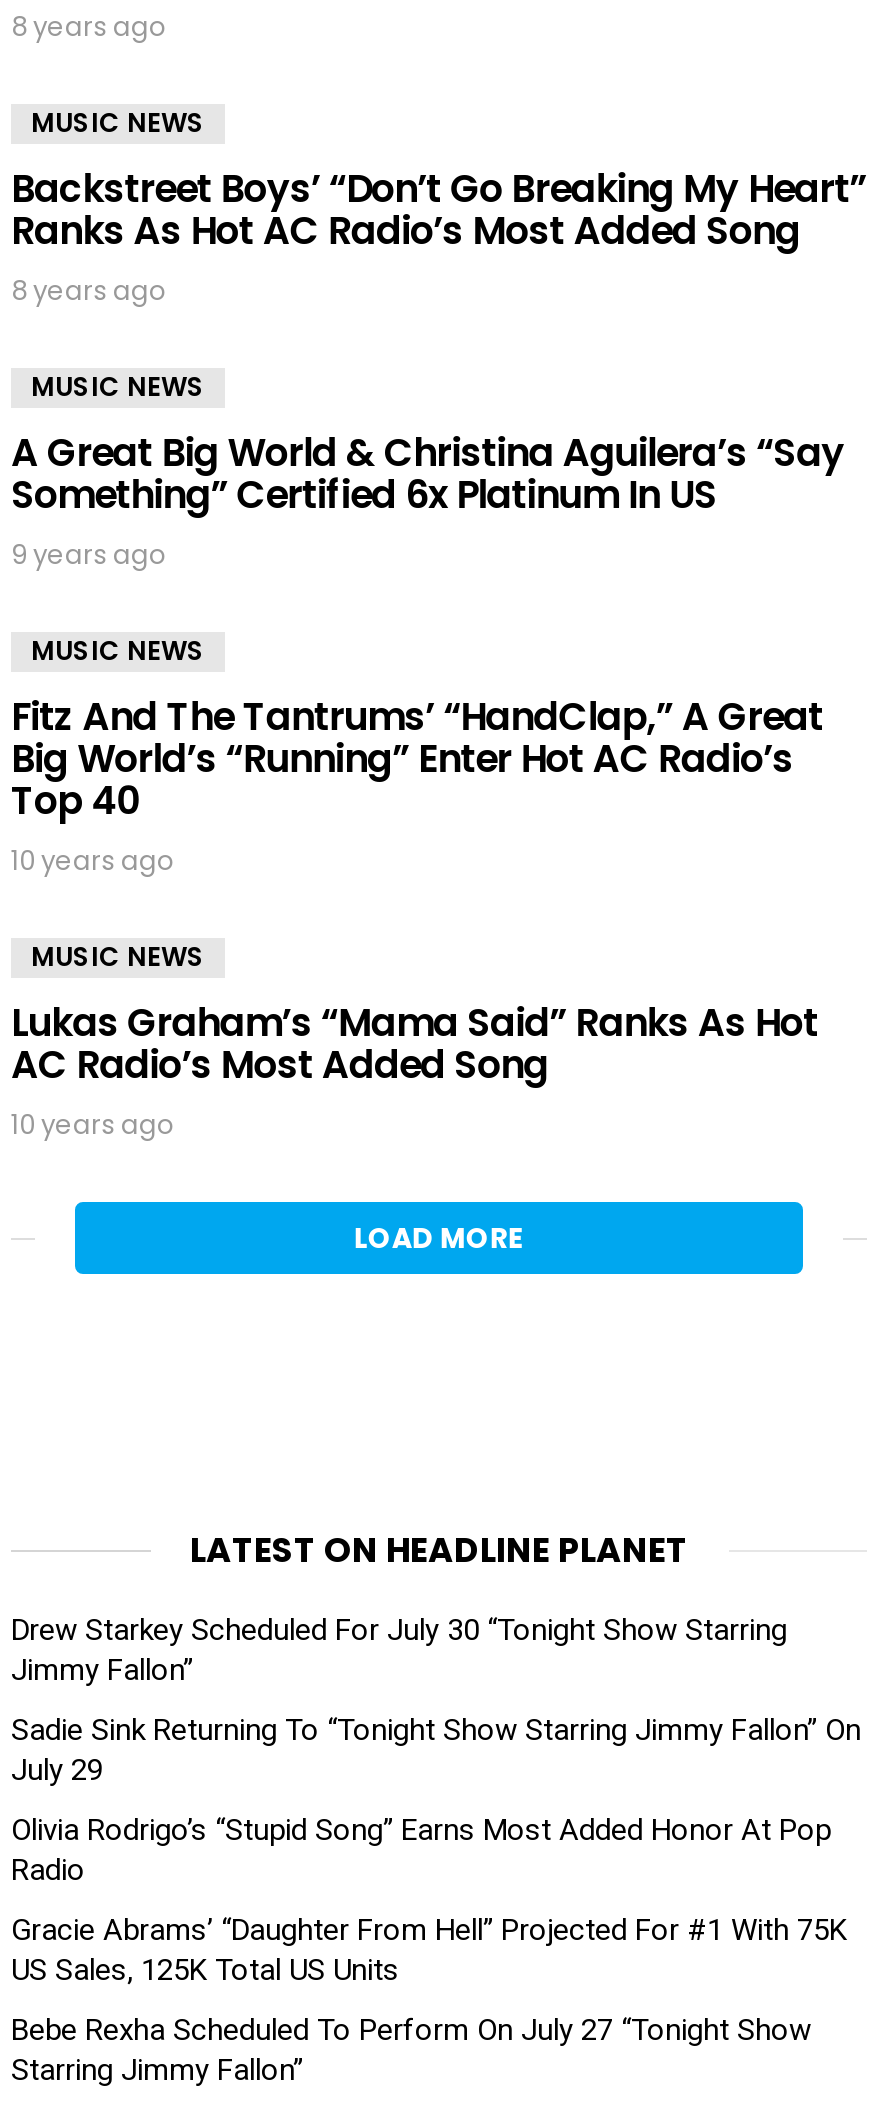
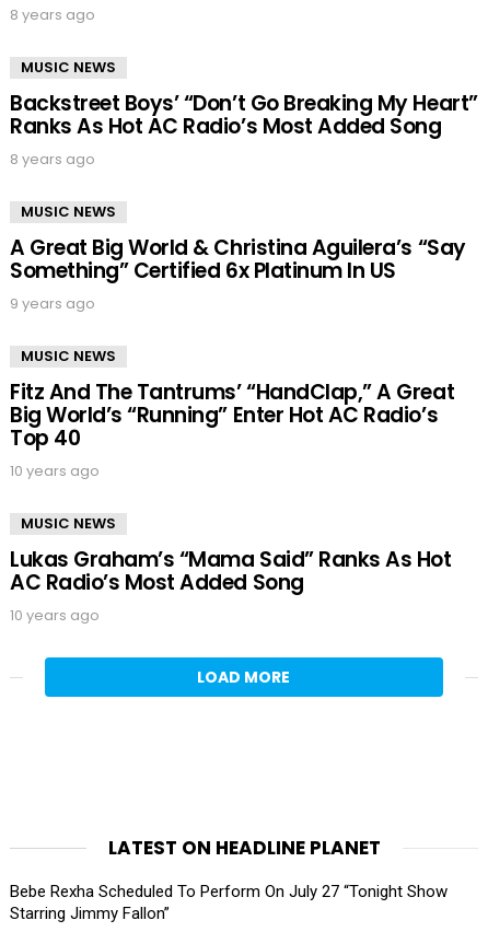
- Drew Starkey Scheduled For July 30 “Tonight Show Starring
- Jimmy Fallon”
- Sadie Sink Returning To “Tonight Show Starring Jimmy Fallon” On
- July 29
- Olivia Rodrigo’s “Stupid Song” Earns Most Added Honor At Pop
- Radio
- Gracie Abrams’ “Daughter From Hell” Projected For #1 With 75K
- US Sales, 125K Total US Units
